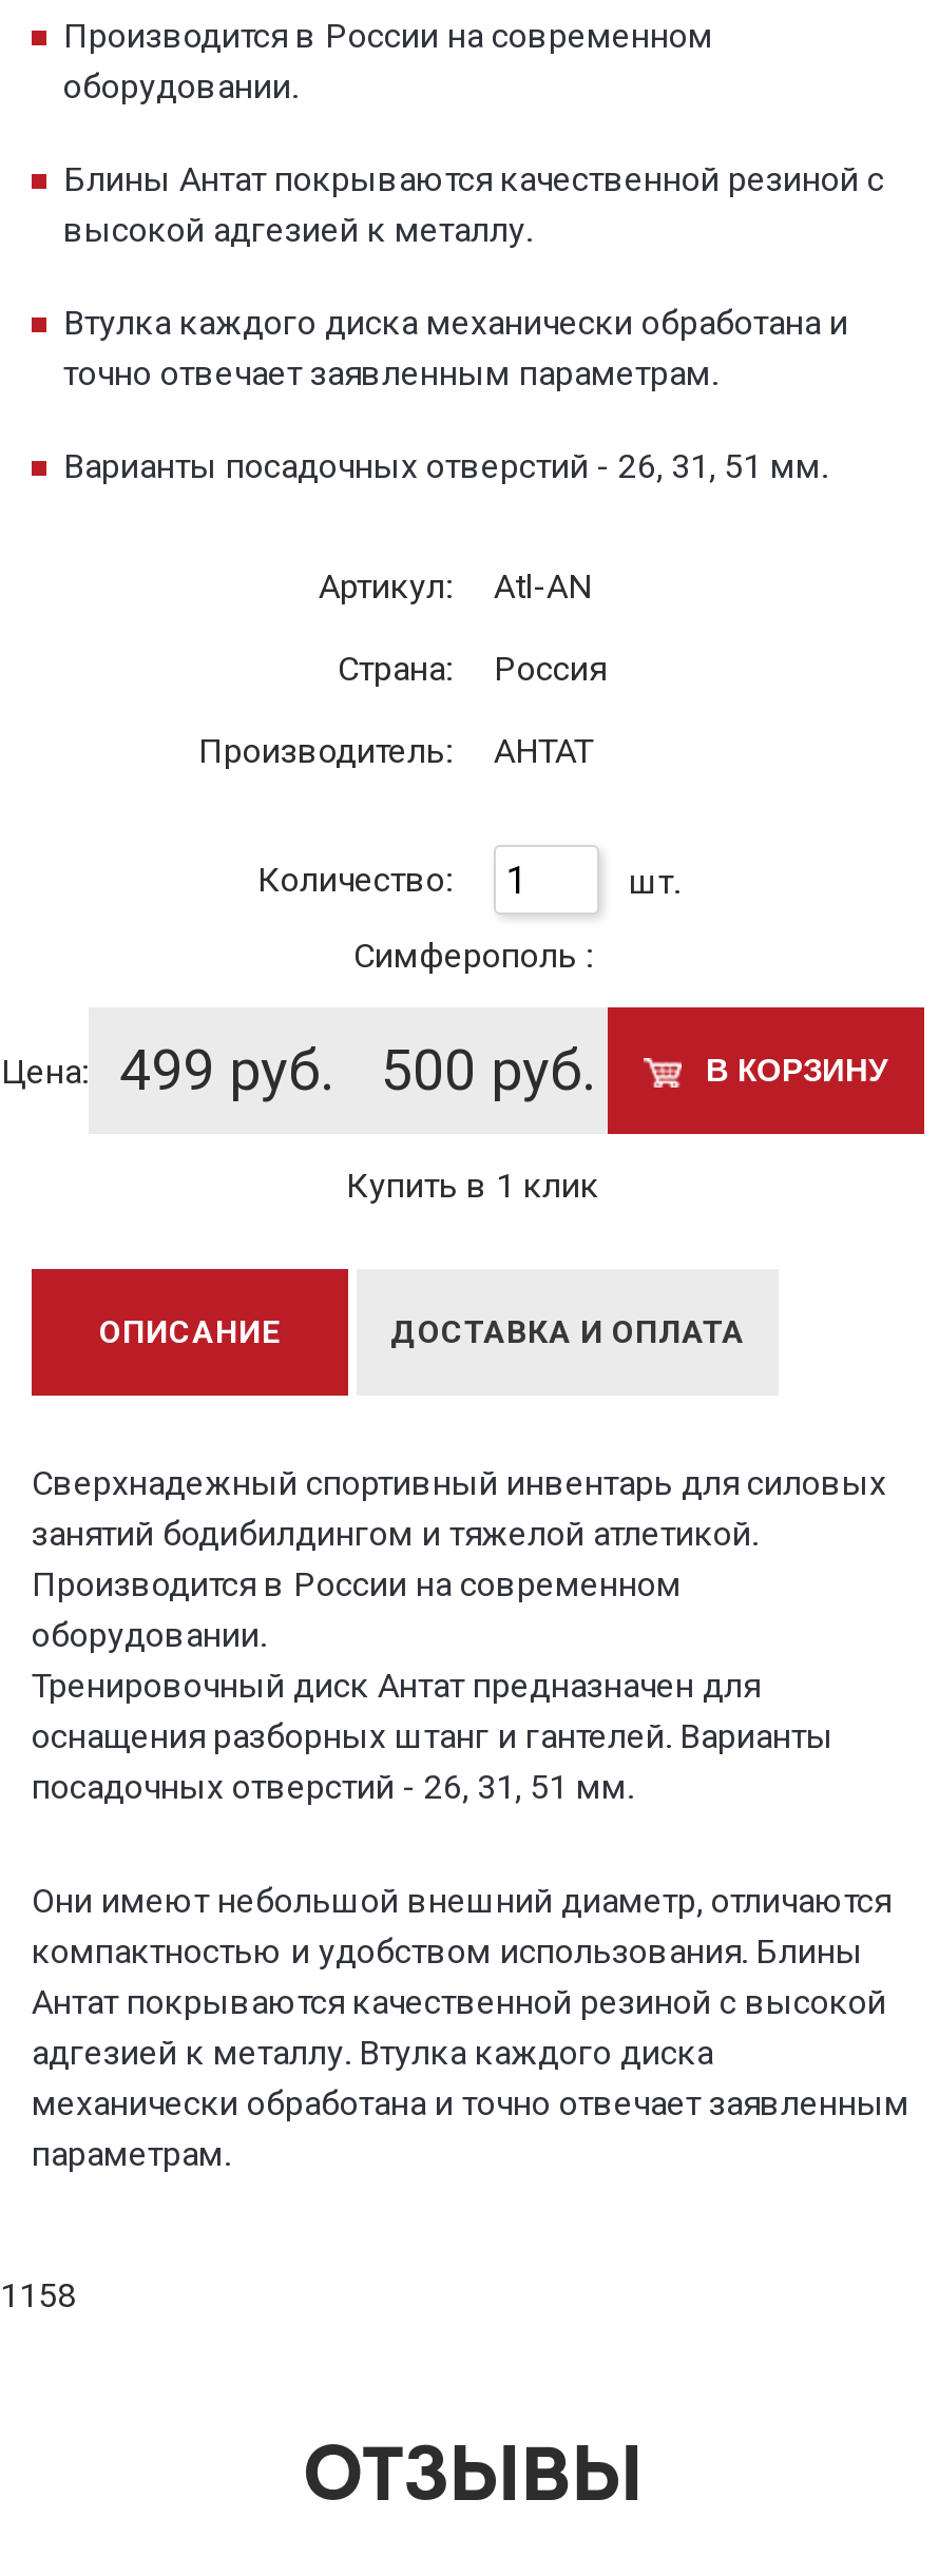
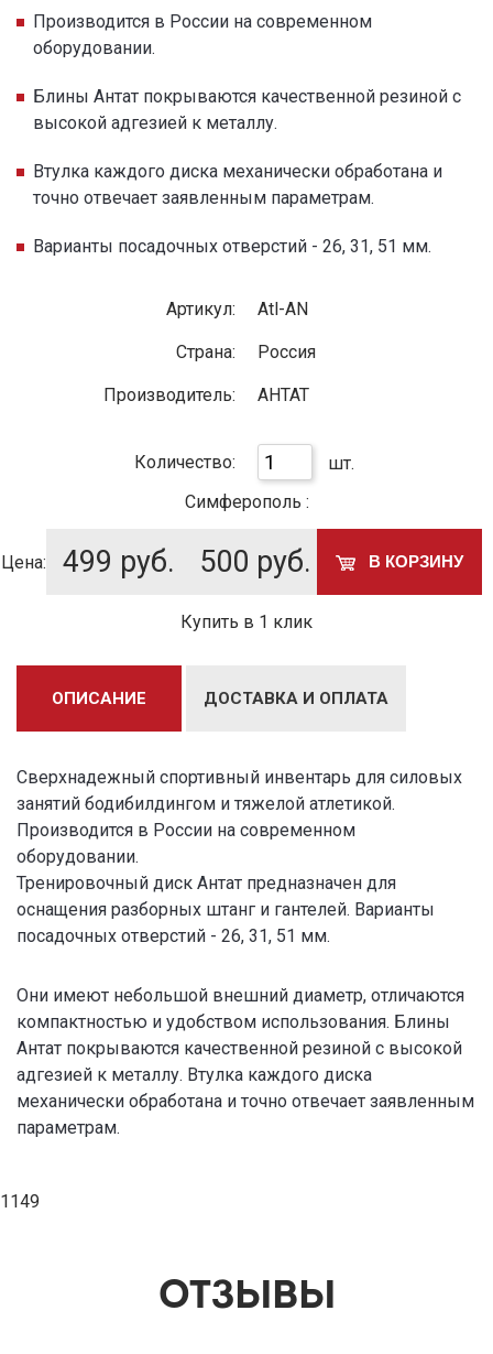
- 1158
+ 1149
